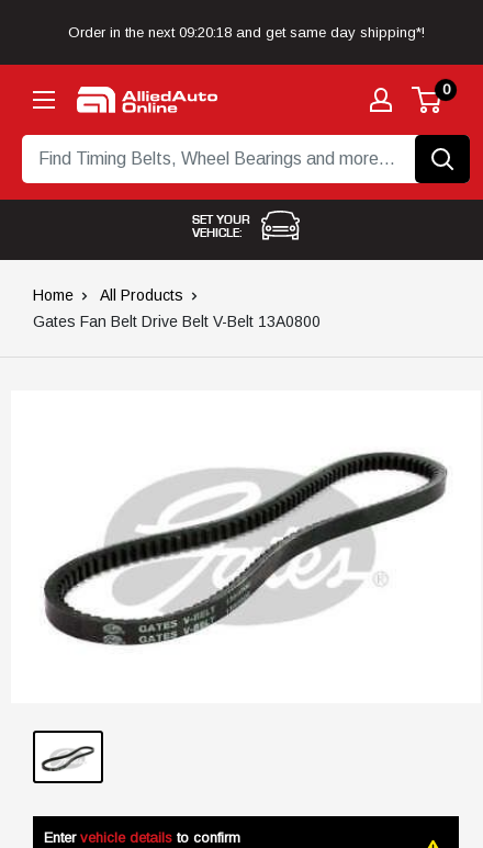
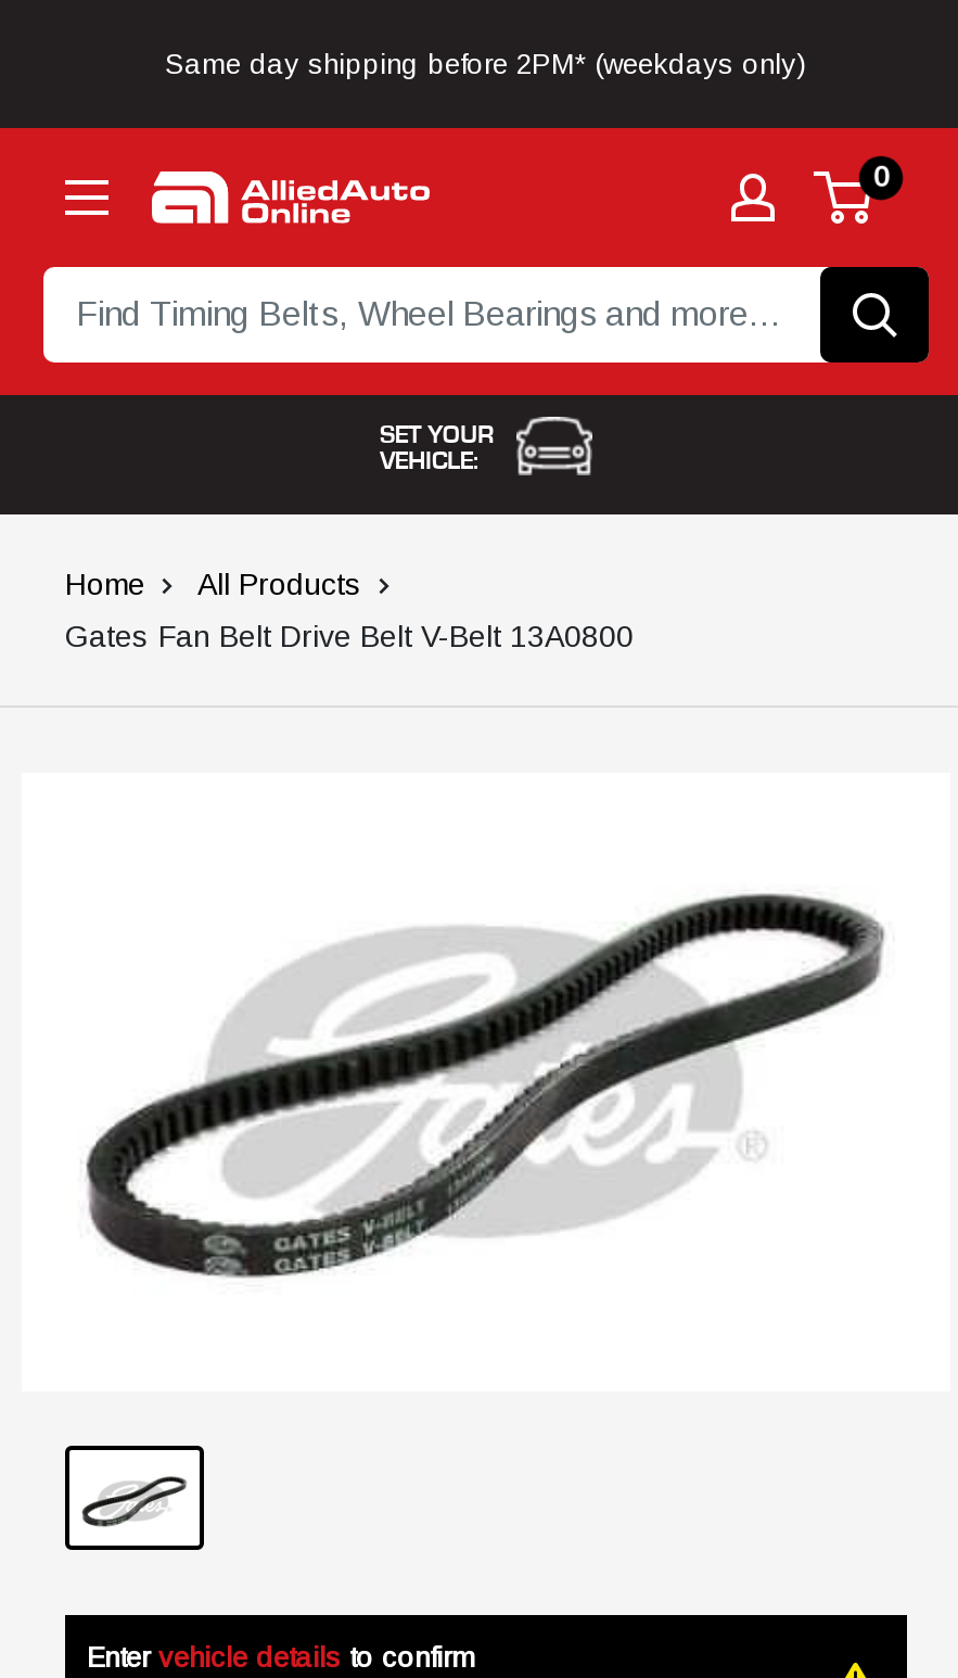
- Order in the next 09:20:18 and get same day shipping*!
+ Same day shipping before 2PM* (weekdays only)
